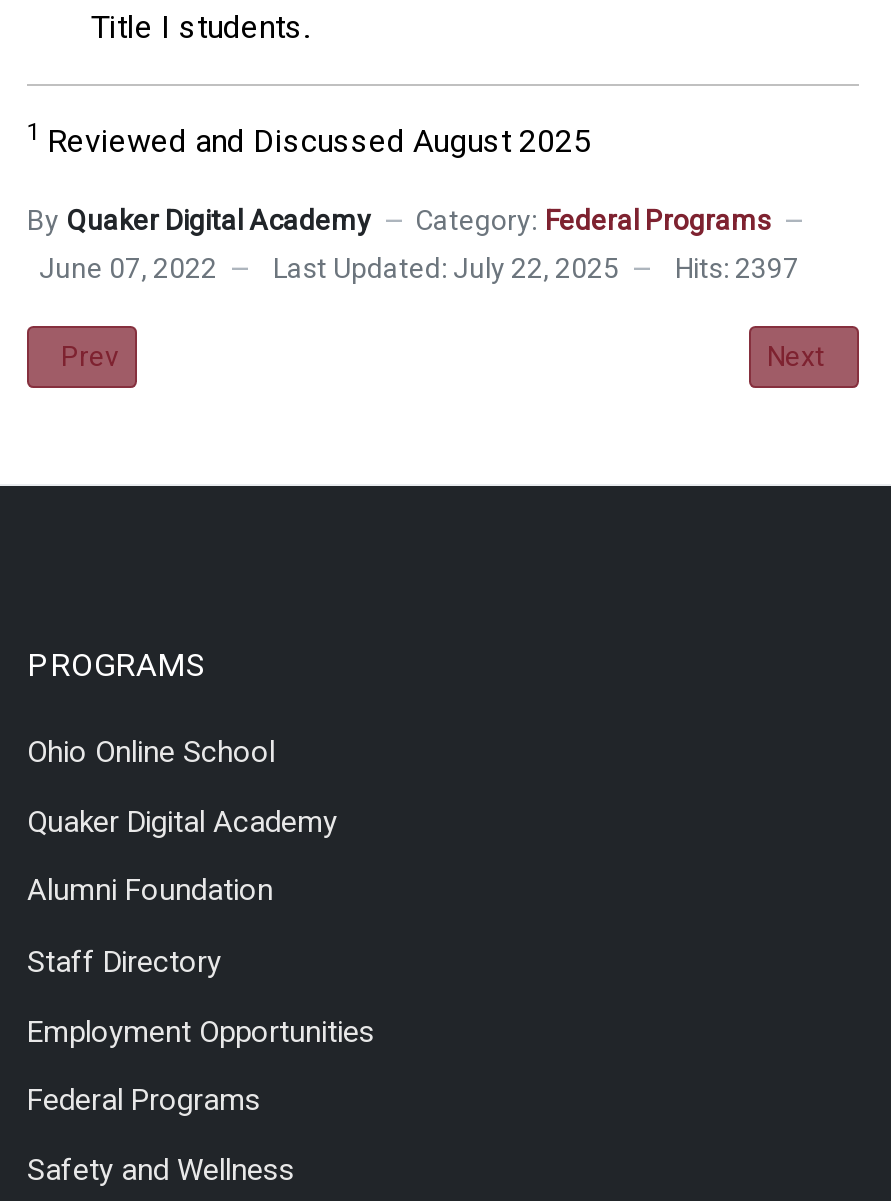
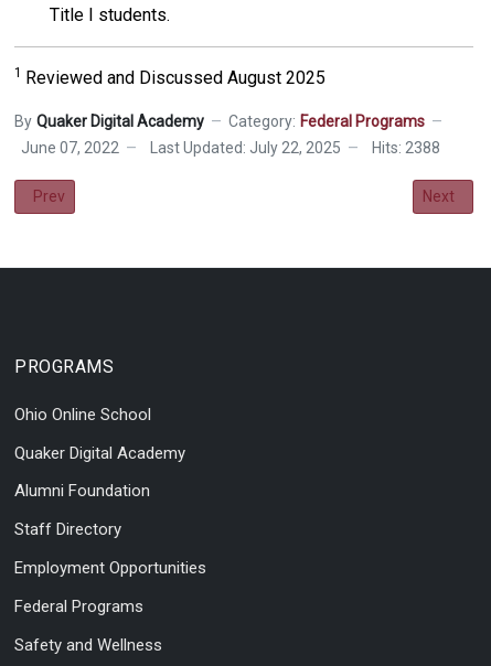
- June 07, 2022 Last Updated: July 22, 2025 Hits: 2397
+ June 07, 2022 Last Updated: July 22, 2025 Hits: 2388
